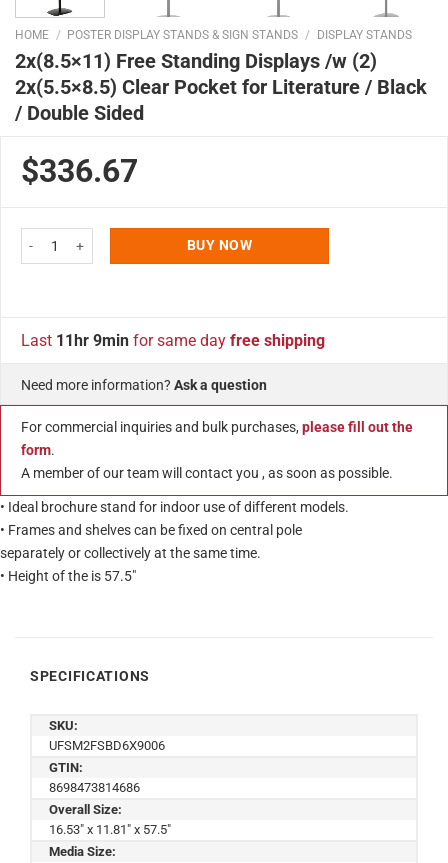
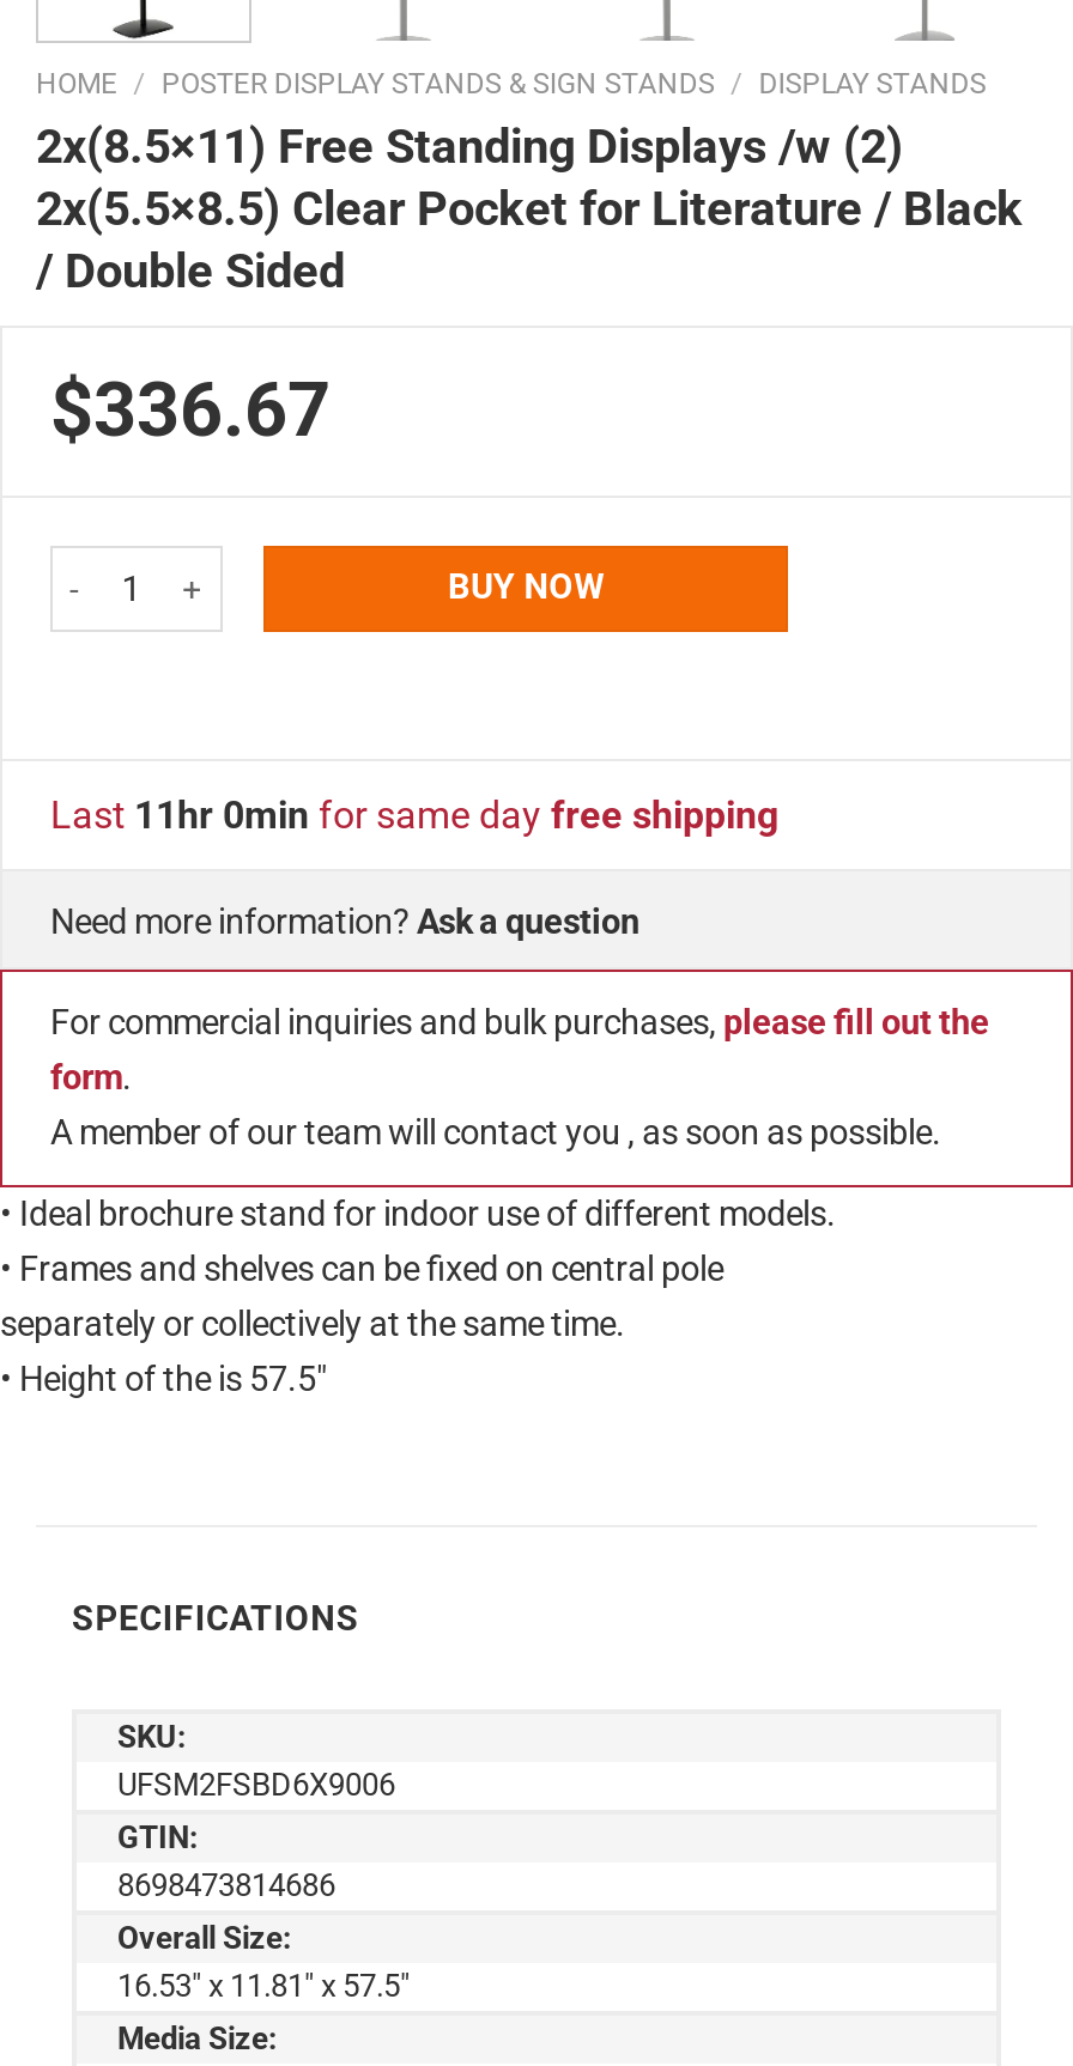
- Last 11hr 9min for same day free shipping
+ Last 11hr 0min for same day free shipping
